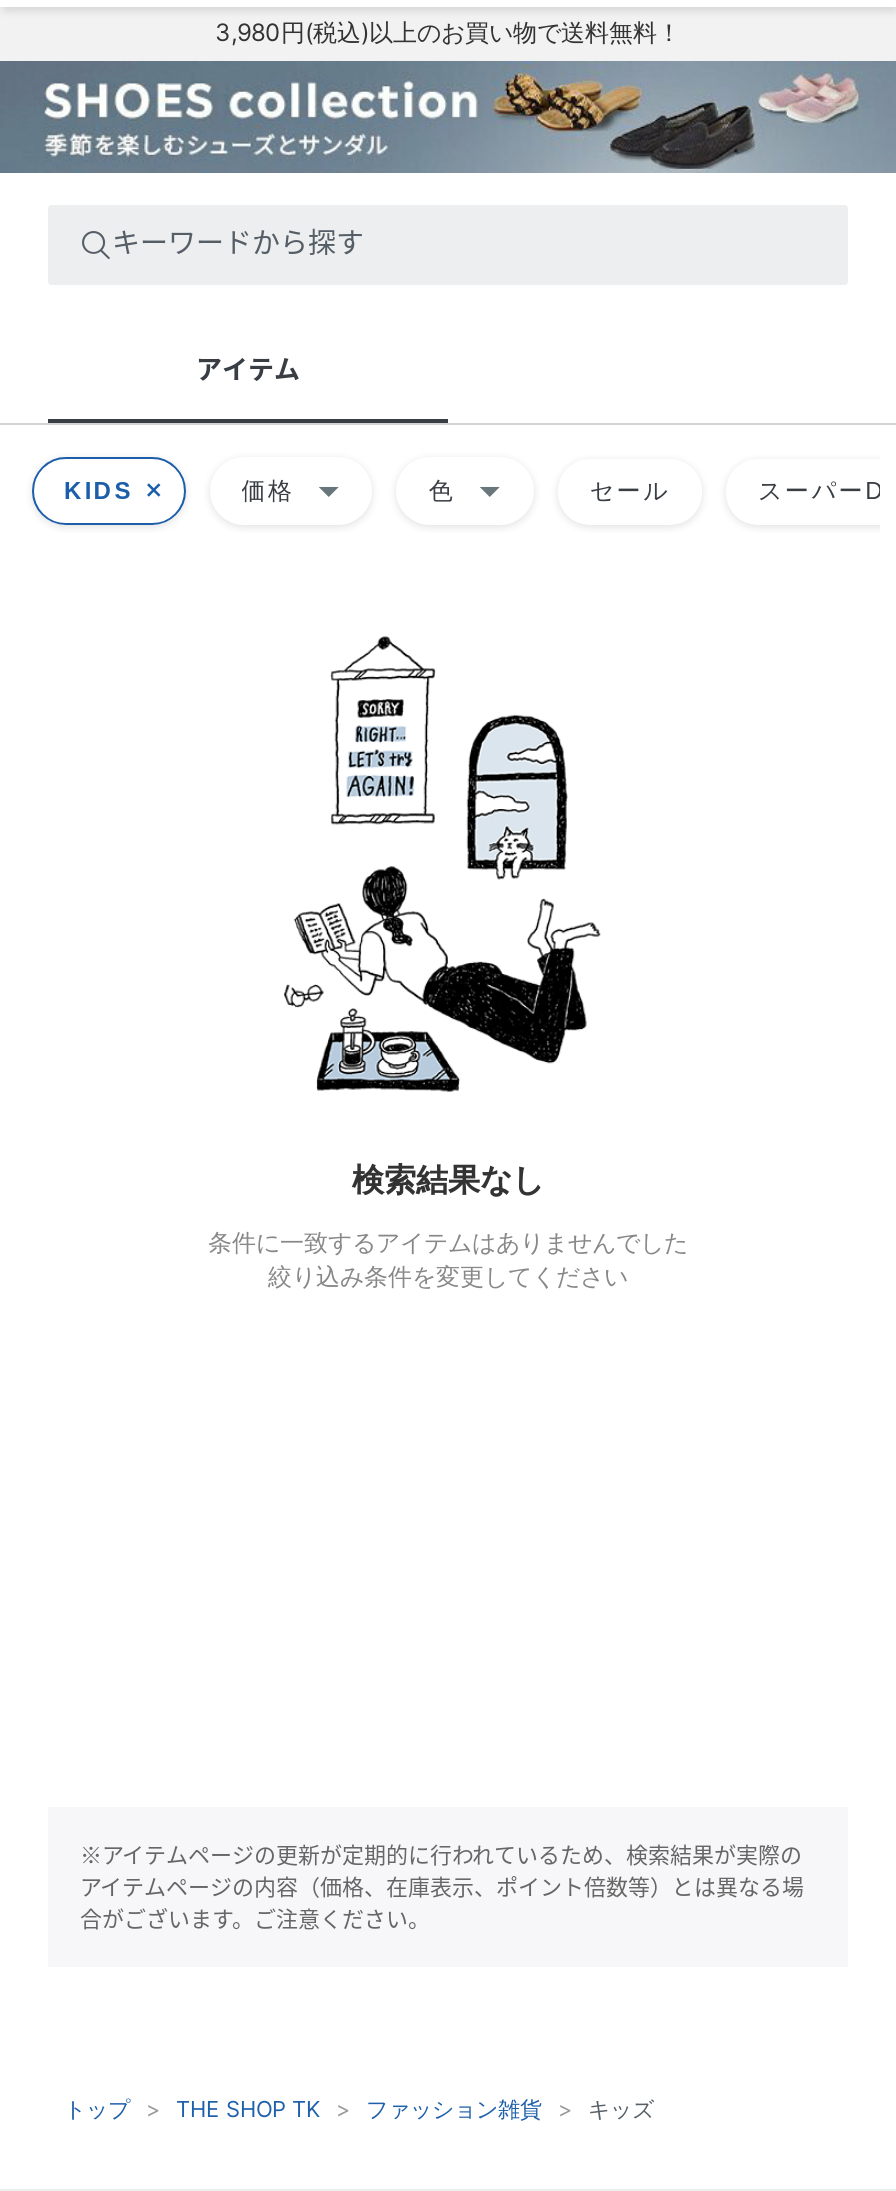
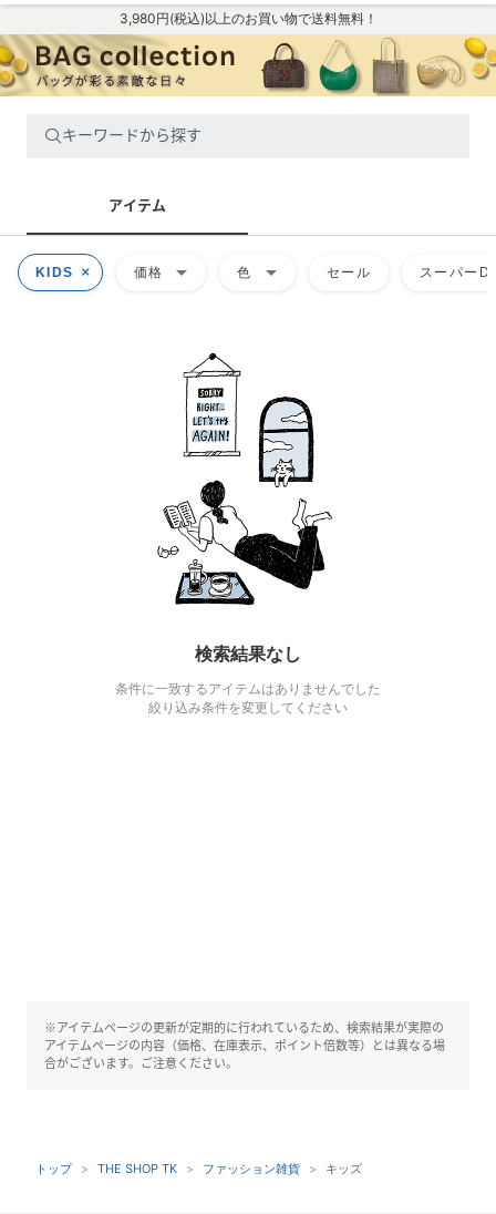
- [image]
+ [image]
